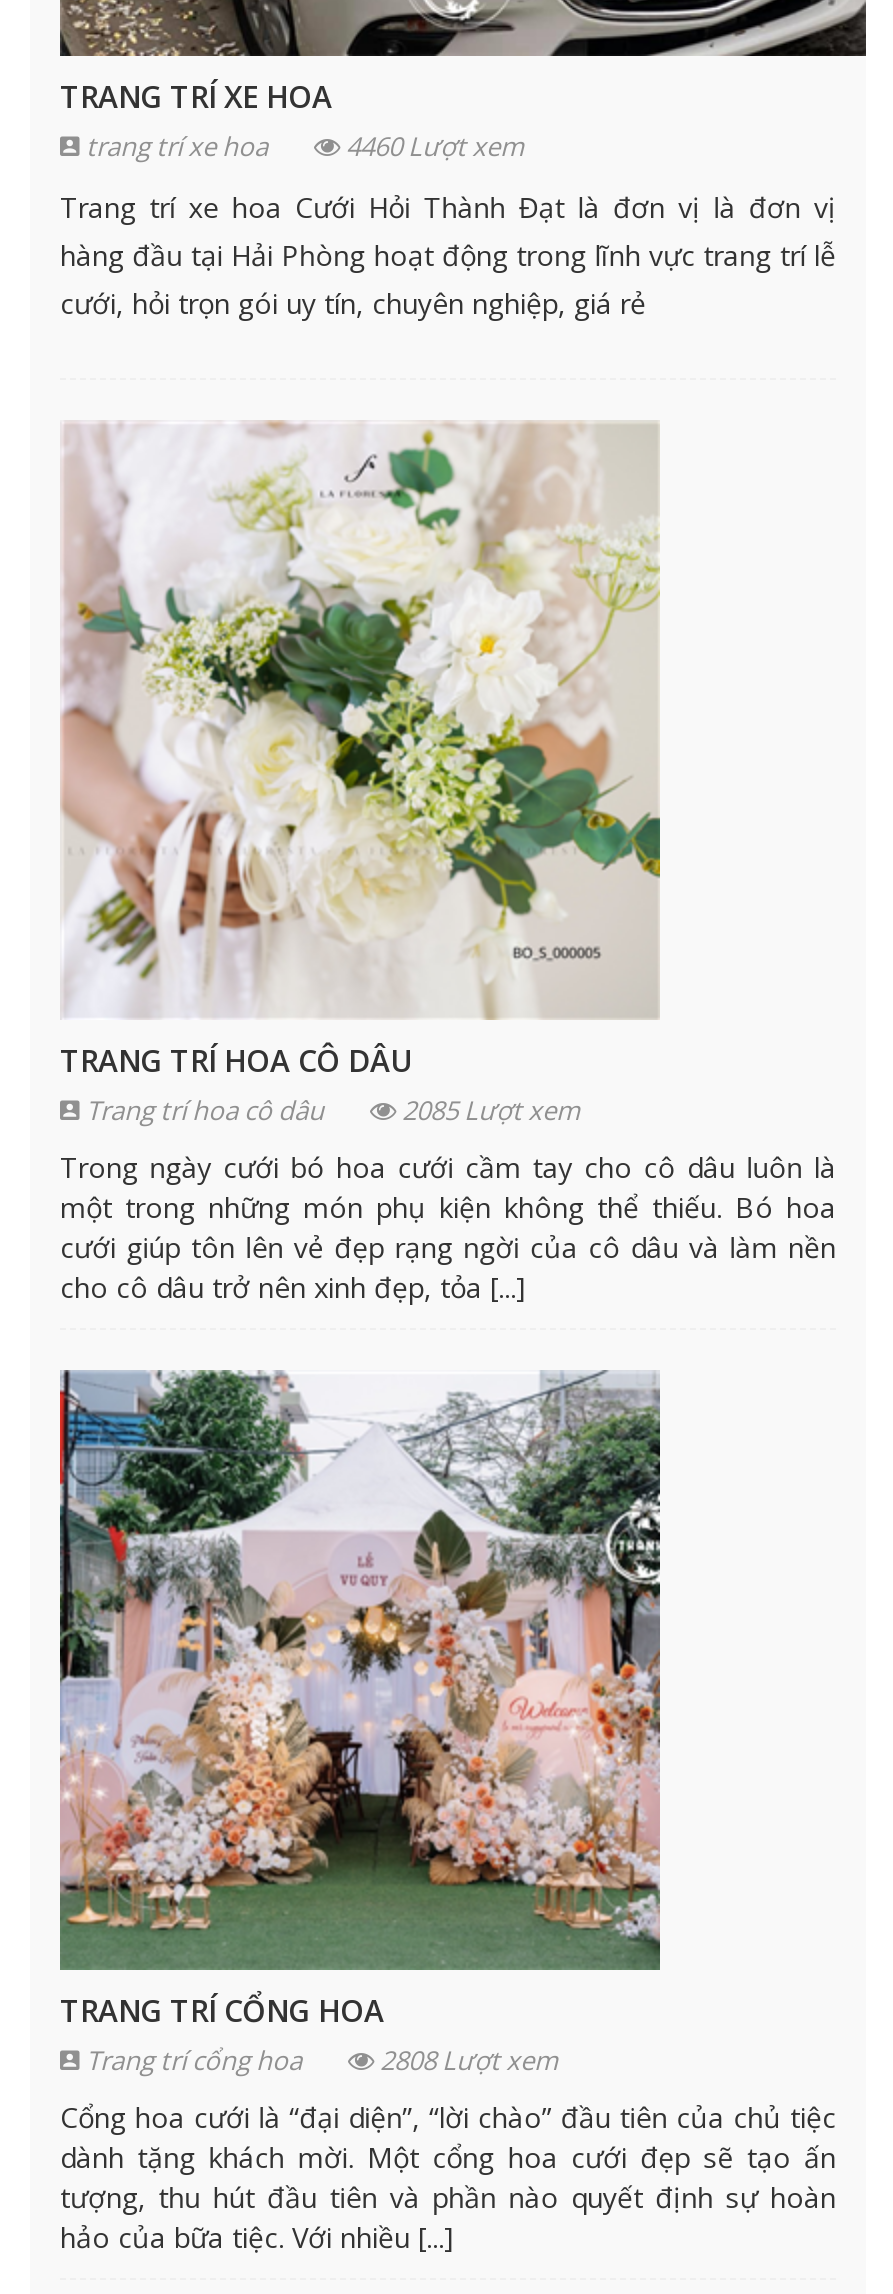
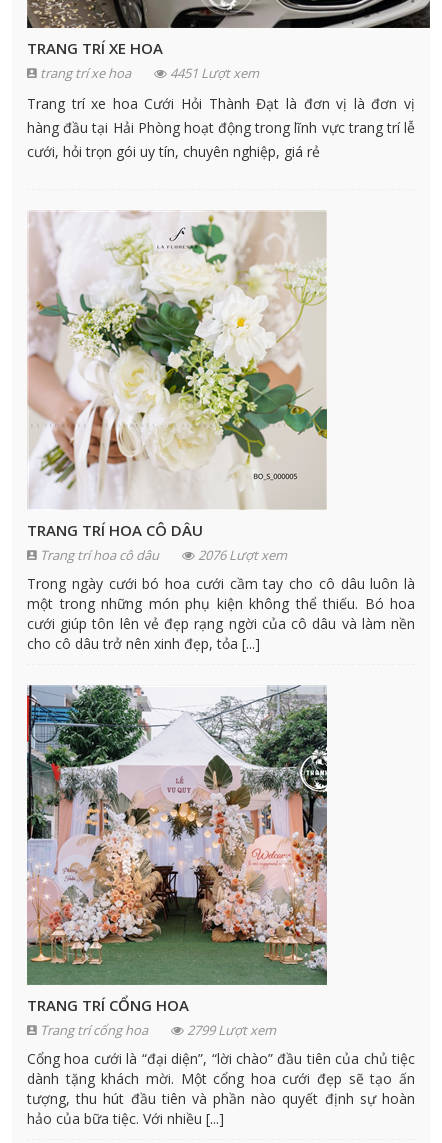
- trang trí xe hoa 4460 Lượt xem
+ trang trí xe hoa 4451 Lượt xem

- Trang trí hoa cô dâu 2085 Lượt xem
+ Trang trí hoa cô dâu 2076 Lượt xem

- Trang trí cổng hoa 2808 Lượt xem
+ Trang trí cổng hoa 2799 Lượt xem
